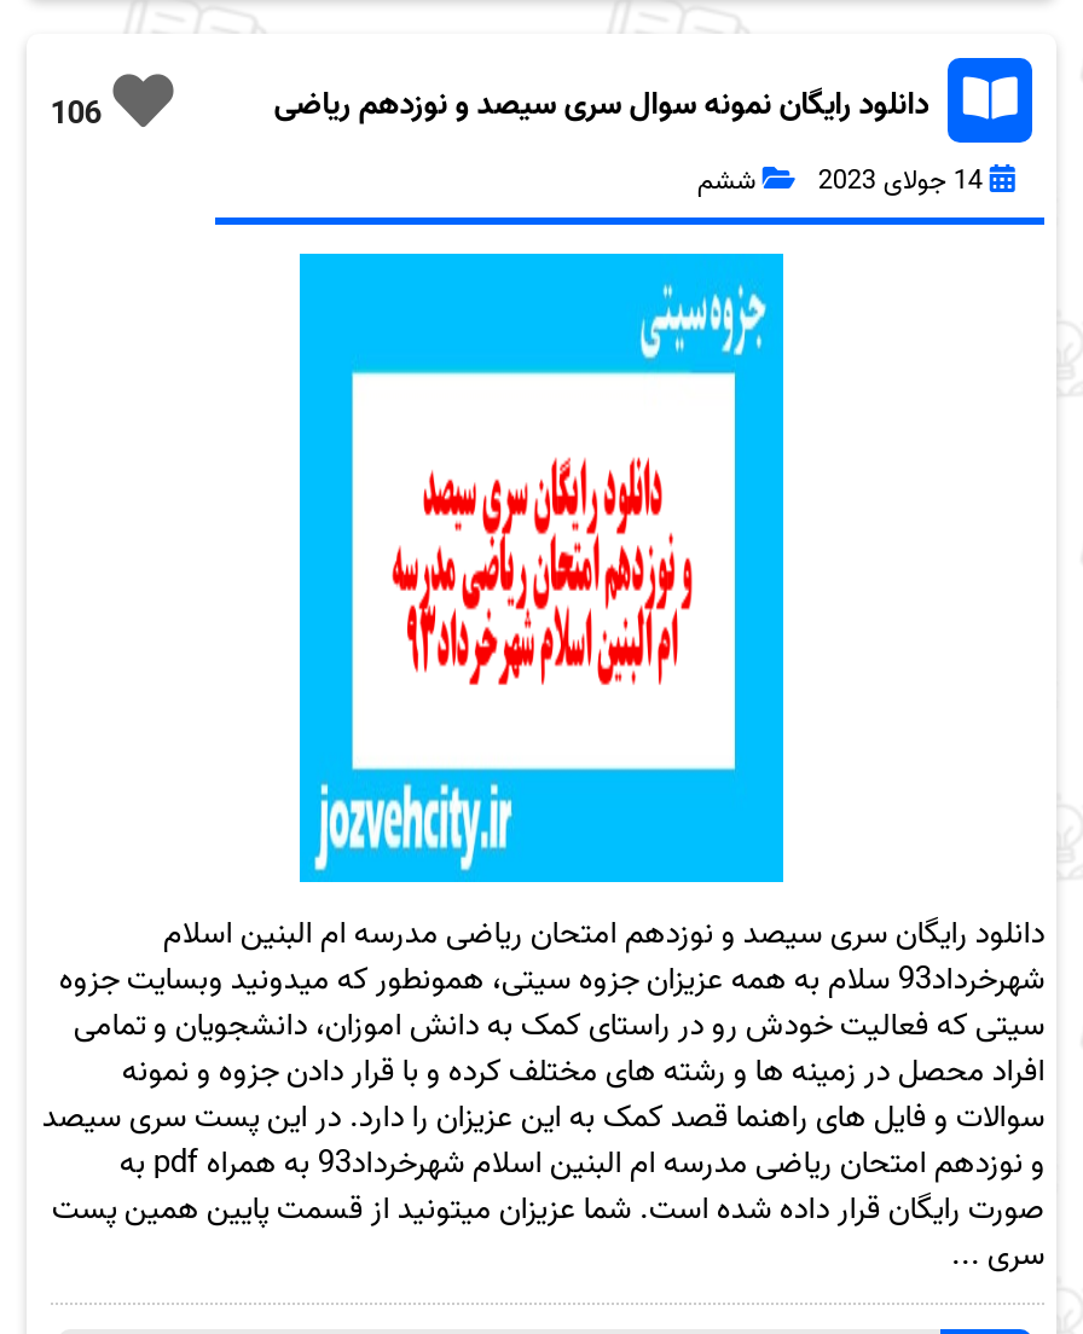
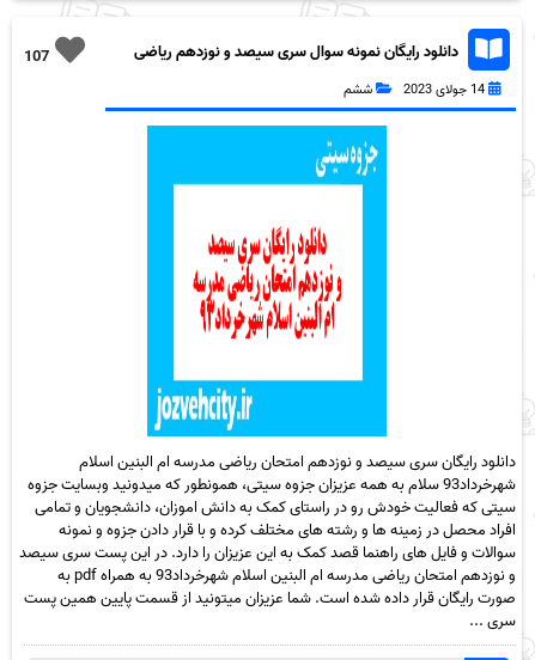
- 106
+ 107
